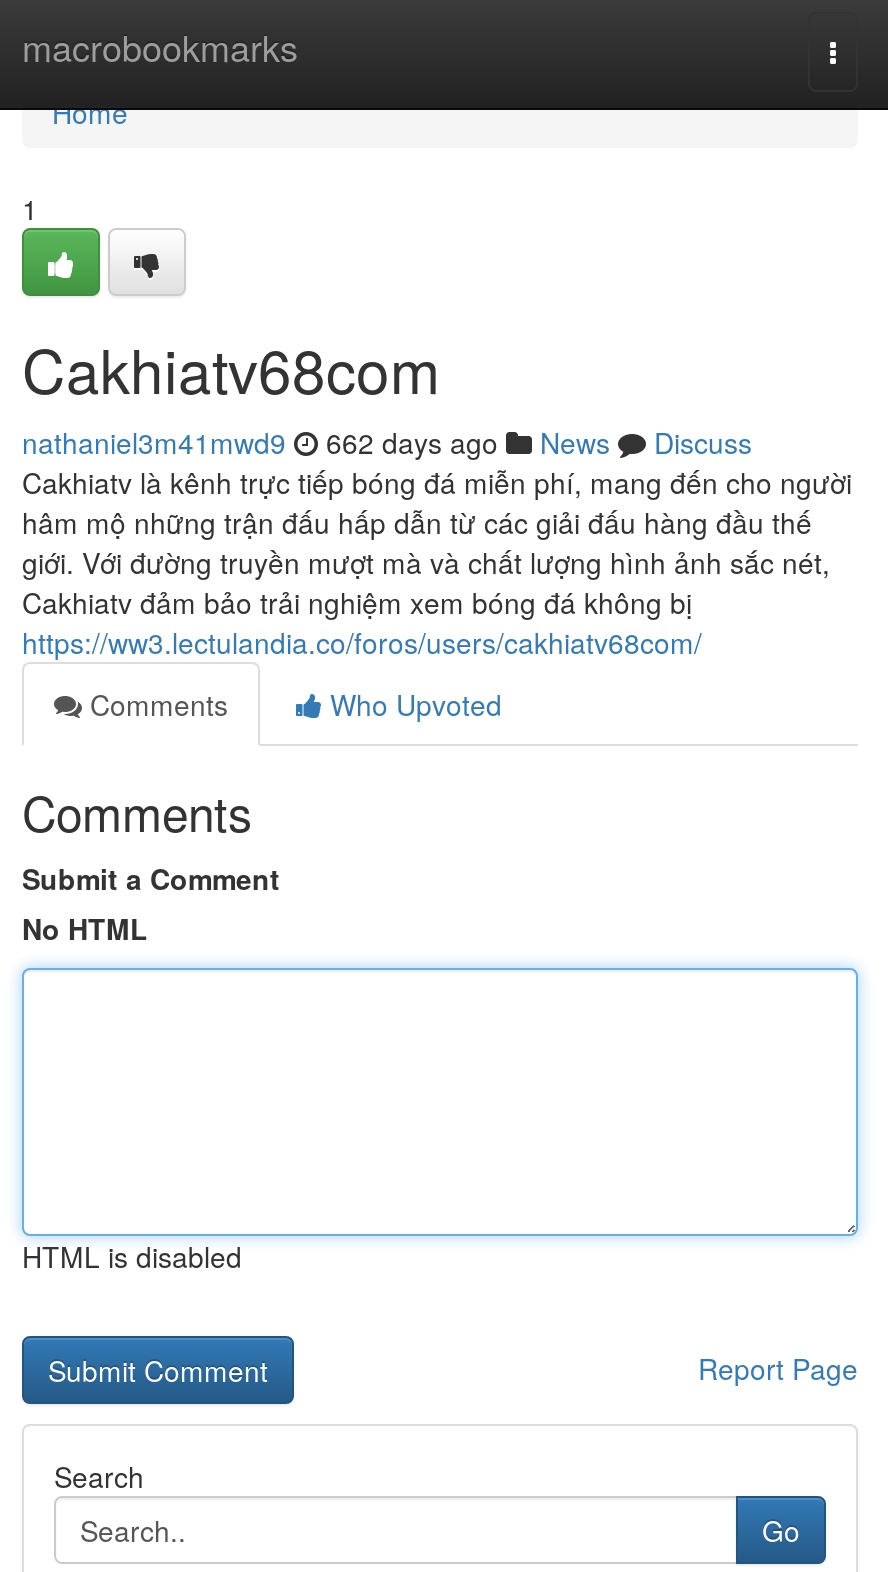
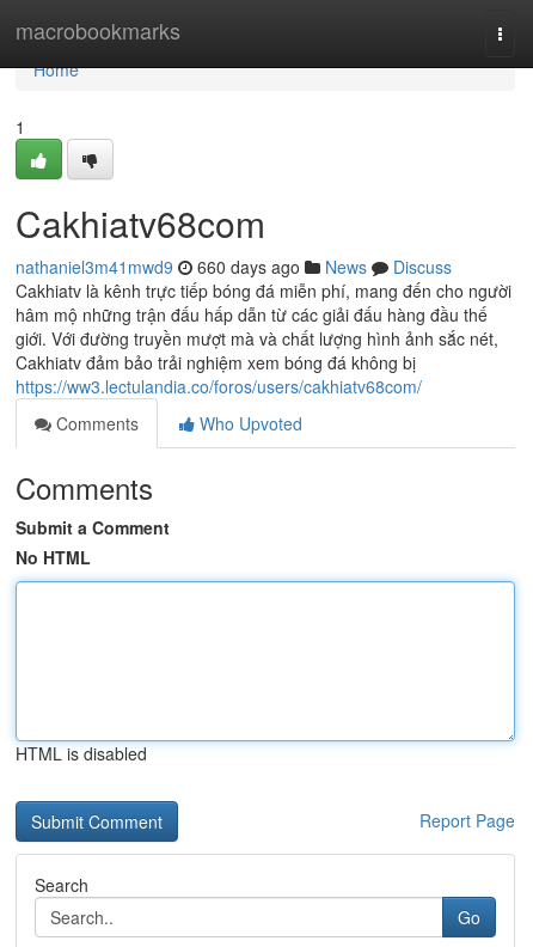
- nathaniel3m41mwd9 662 days ago News Discuss
+ nathaniel3m41mwd9 660 days ago News Discuss
